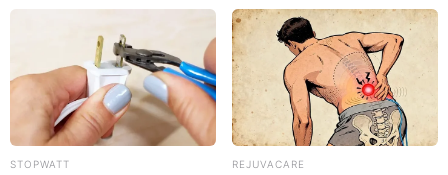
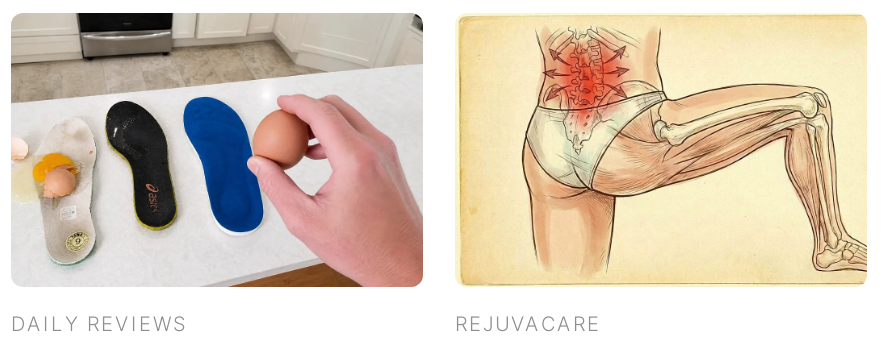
- [image]
- STOPWATT
+ [image]
+ DAILY REVIEWS

- [image]
+ [image]
